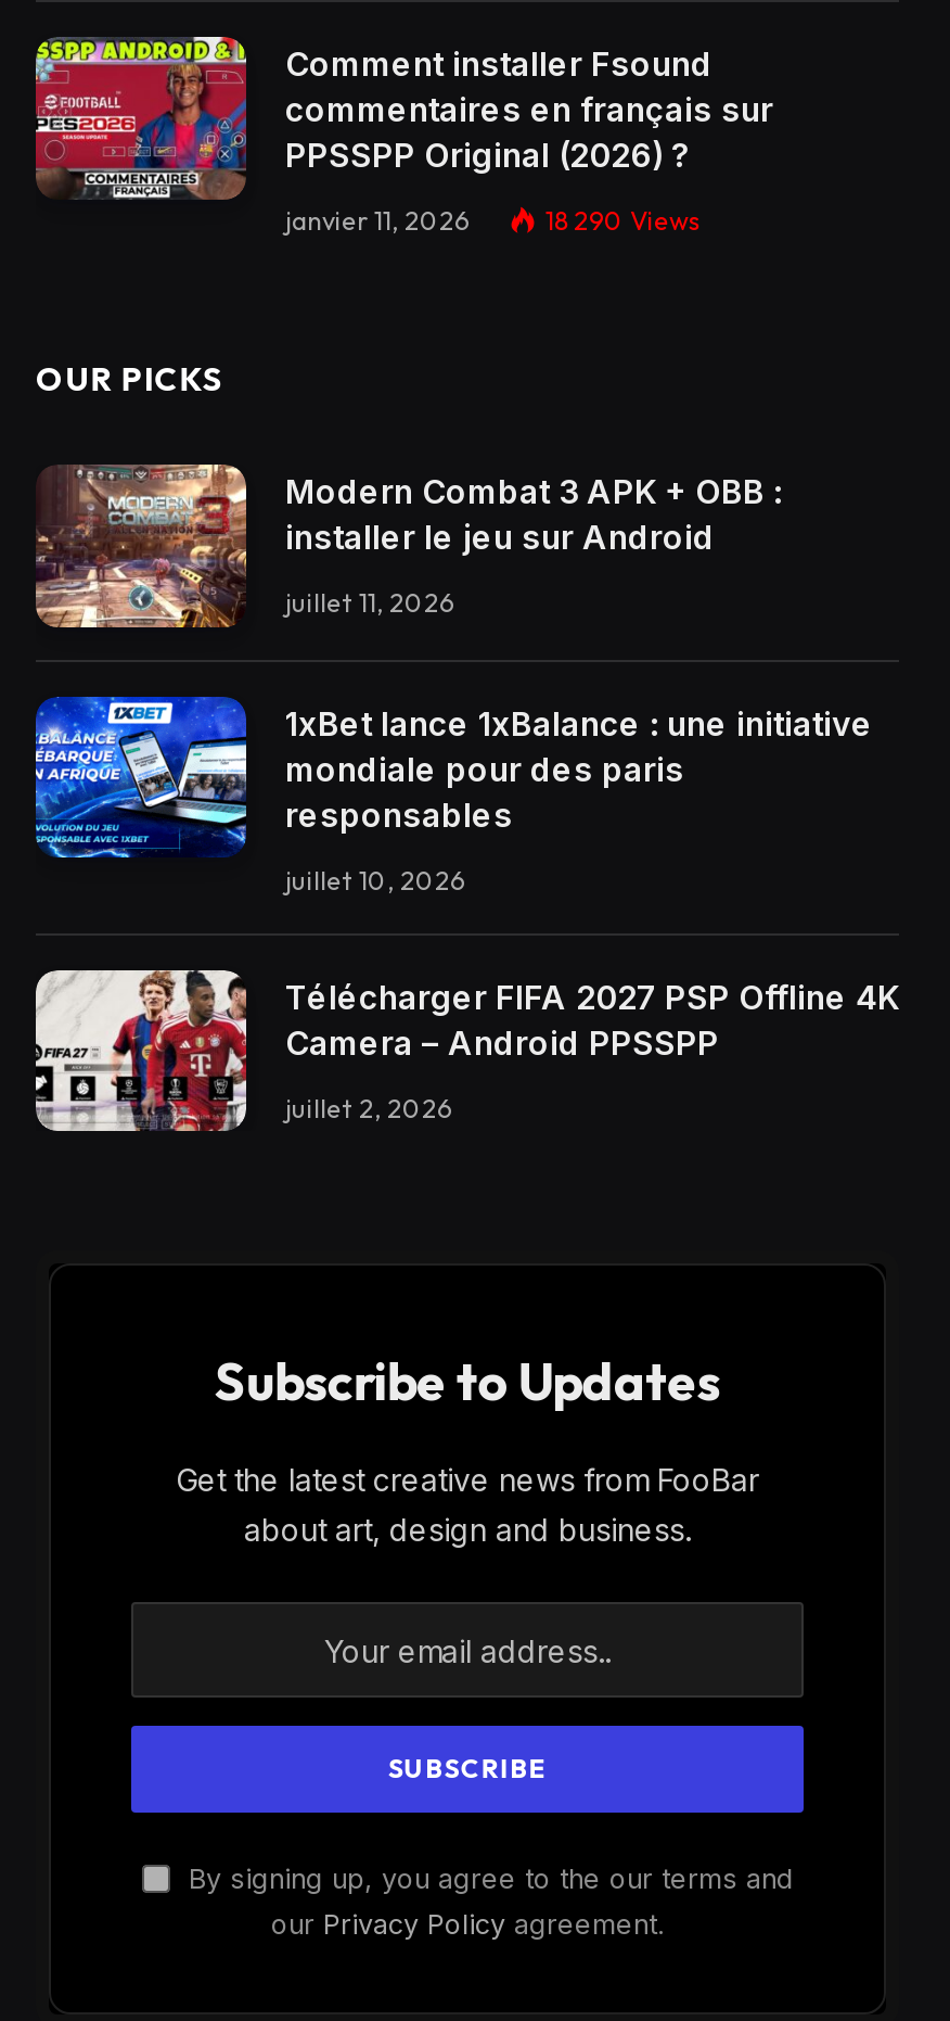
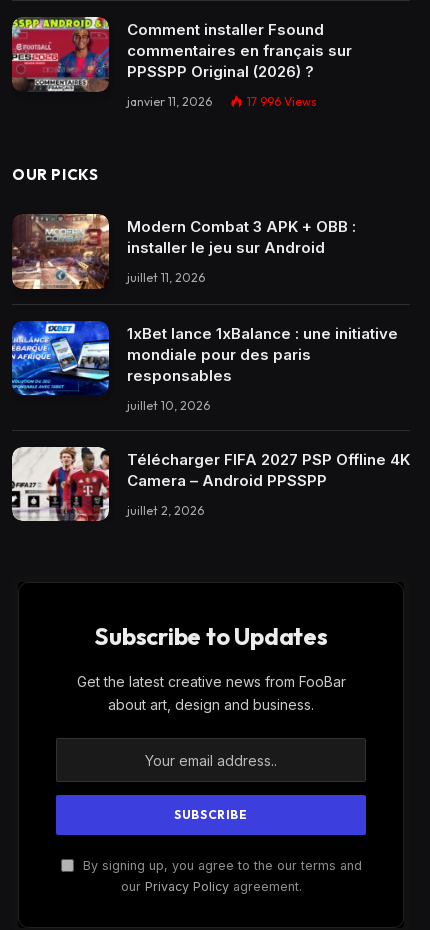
- 18 290 Views
+ 17 996 Views
